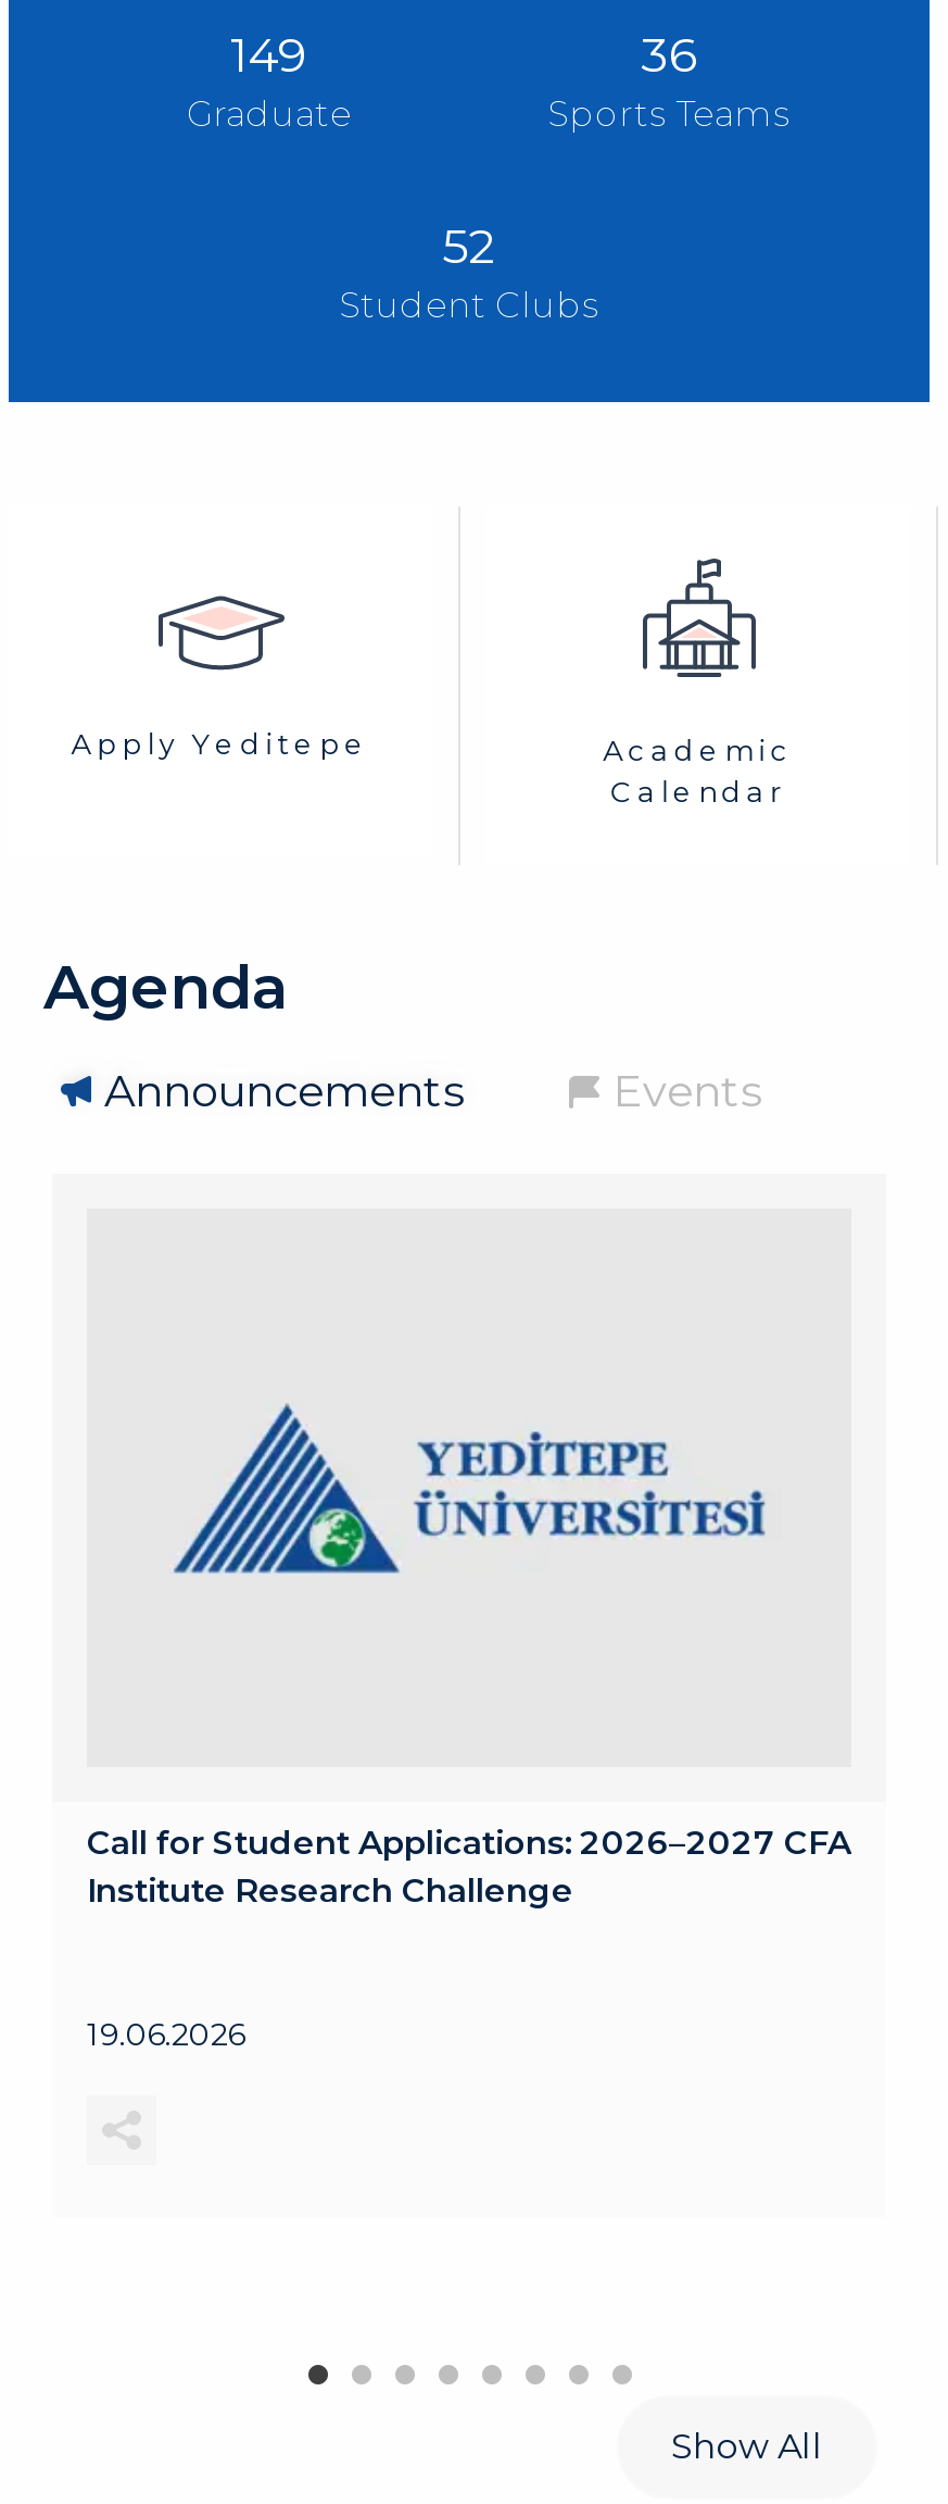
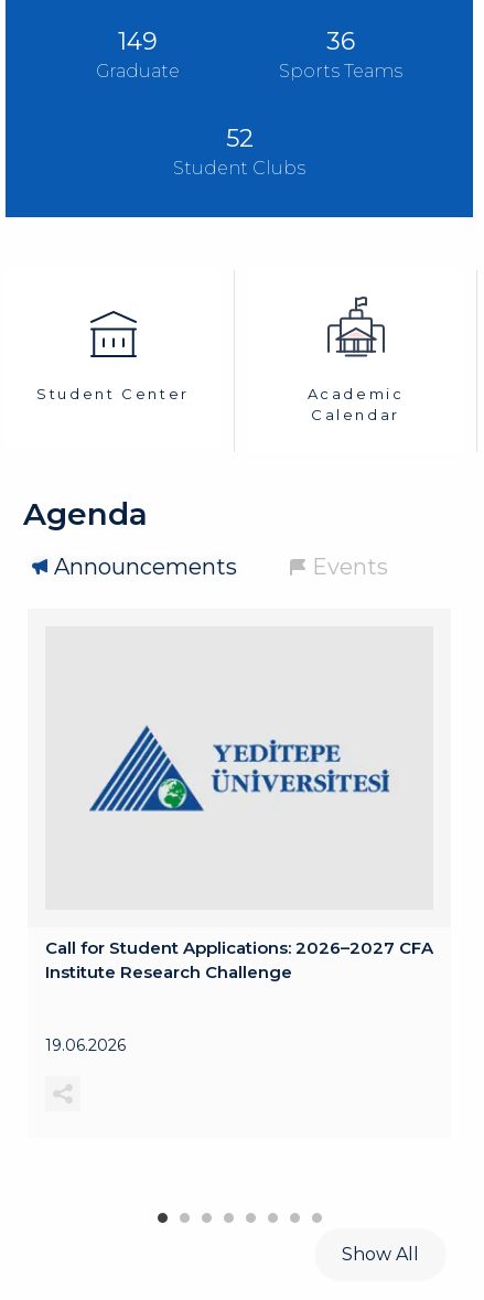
- [image]
- Apply Yeditepe
+ [image]
+ Student Center
